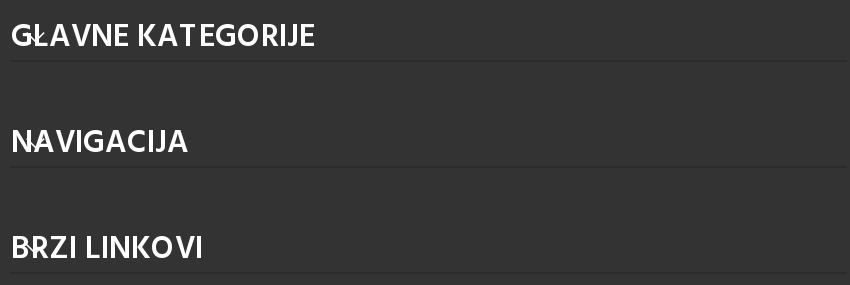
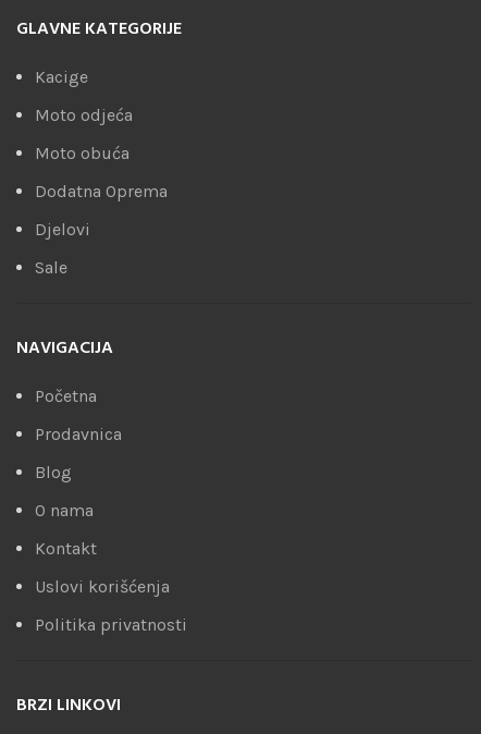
+ Kacige
+ Moto odjeća
+ Moto obuća
+ Dodatna Oprema
+ Djelovi
+ Sale

+ Početna
+ Prodavnica
+ Blog
+ O nama
+ Kontakt
+ Uslovi korišćenja
+ Politika privatnosti
